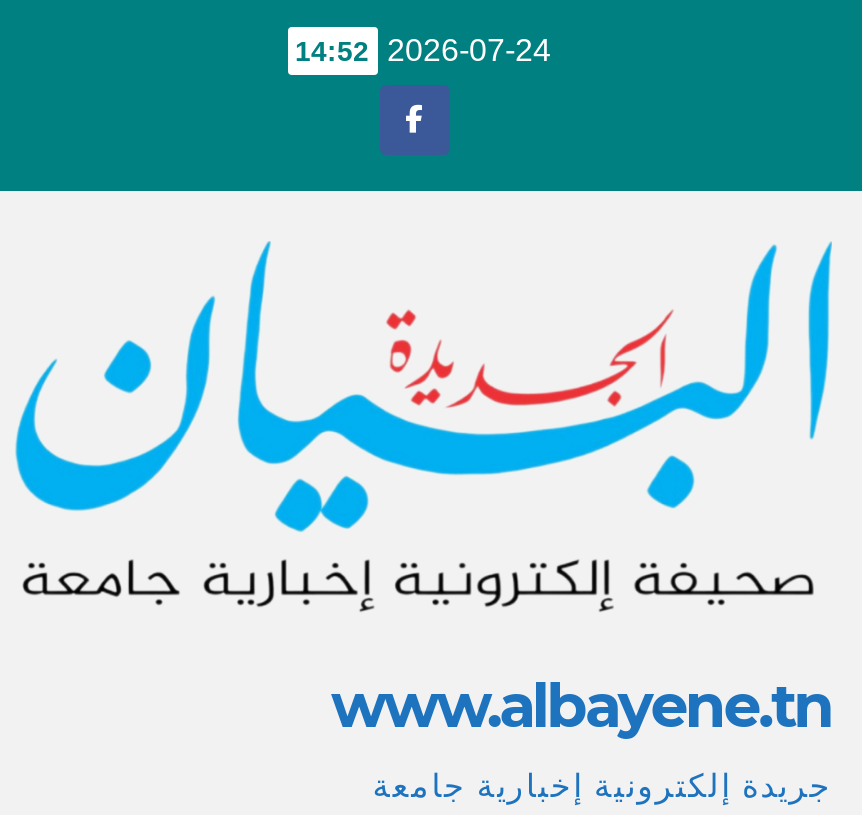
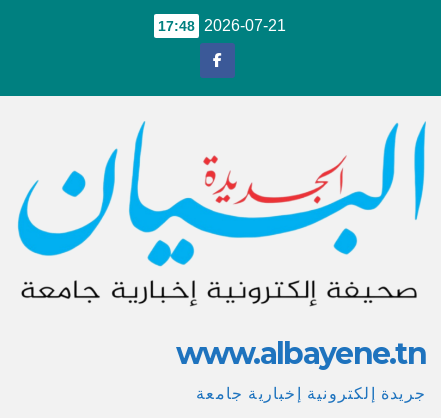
- 14:52
+ 17:48

- 2026-07-24
+ 2026-07-21
